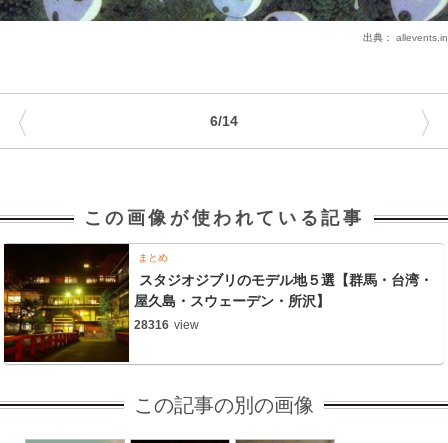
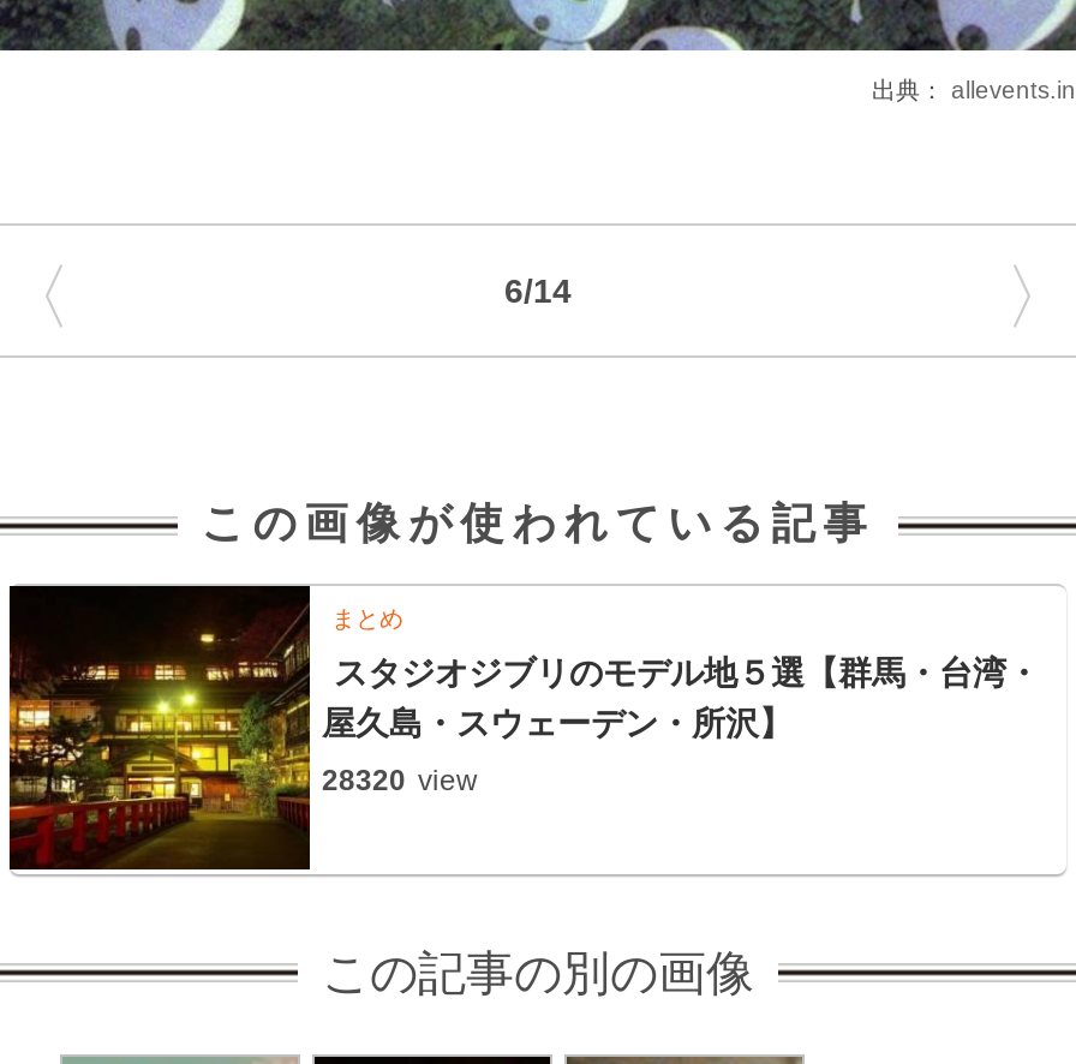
- 28316 view
+ 28320 view
